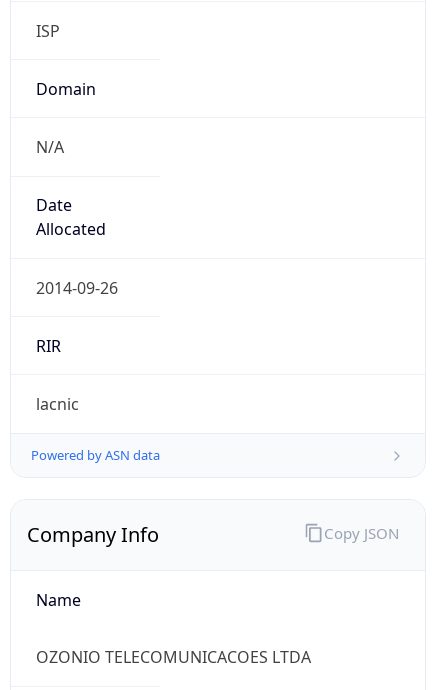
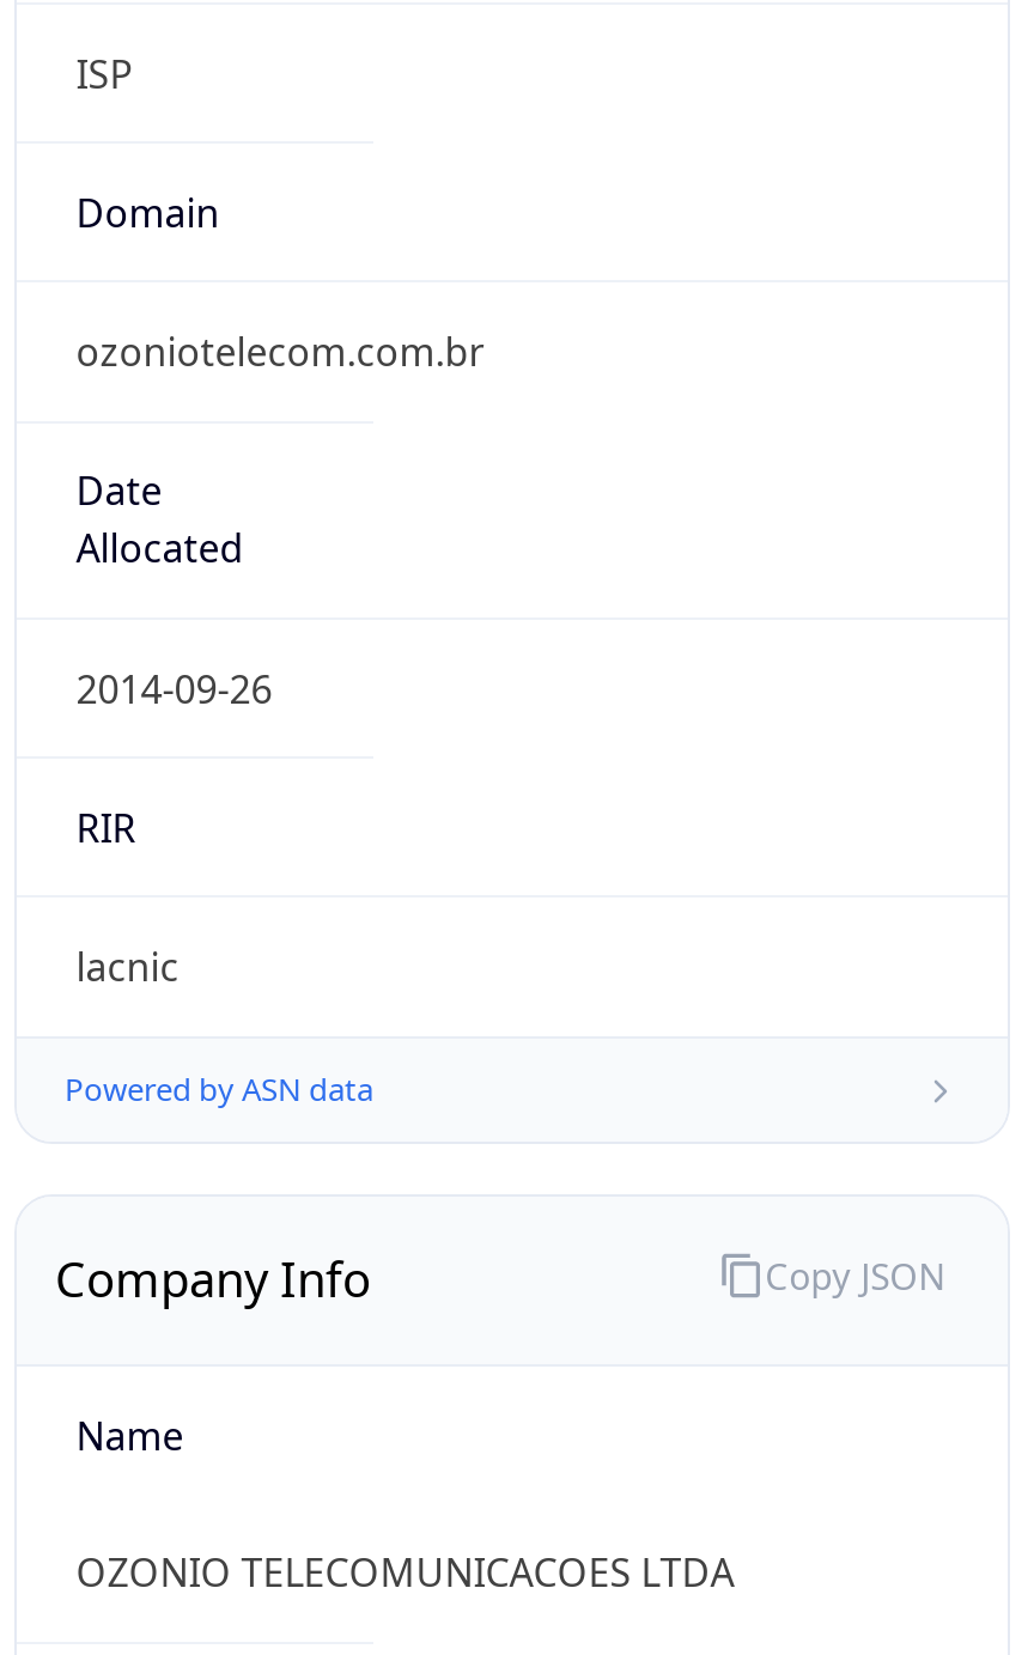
- N/A
+ ozoniotelecom.com.br
